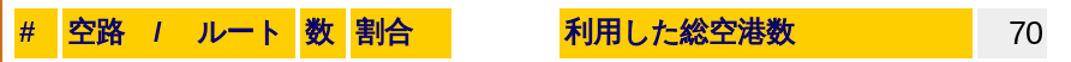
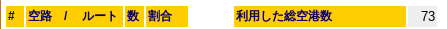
- 70
+ 73
